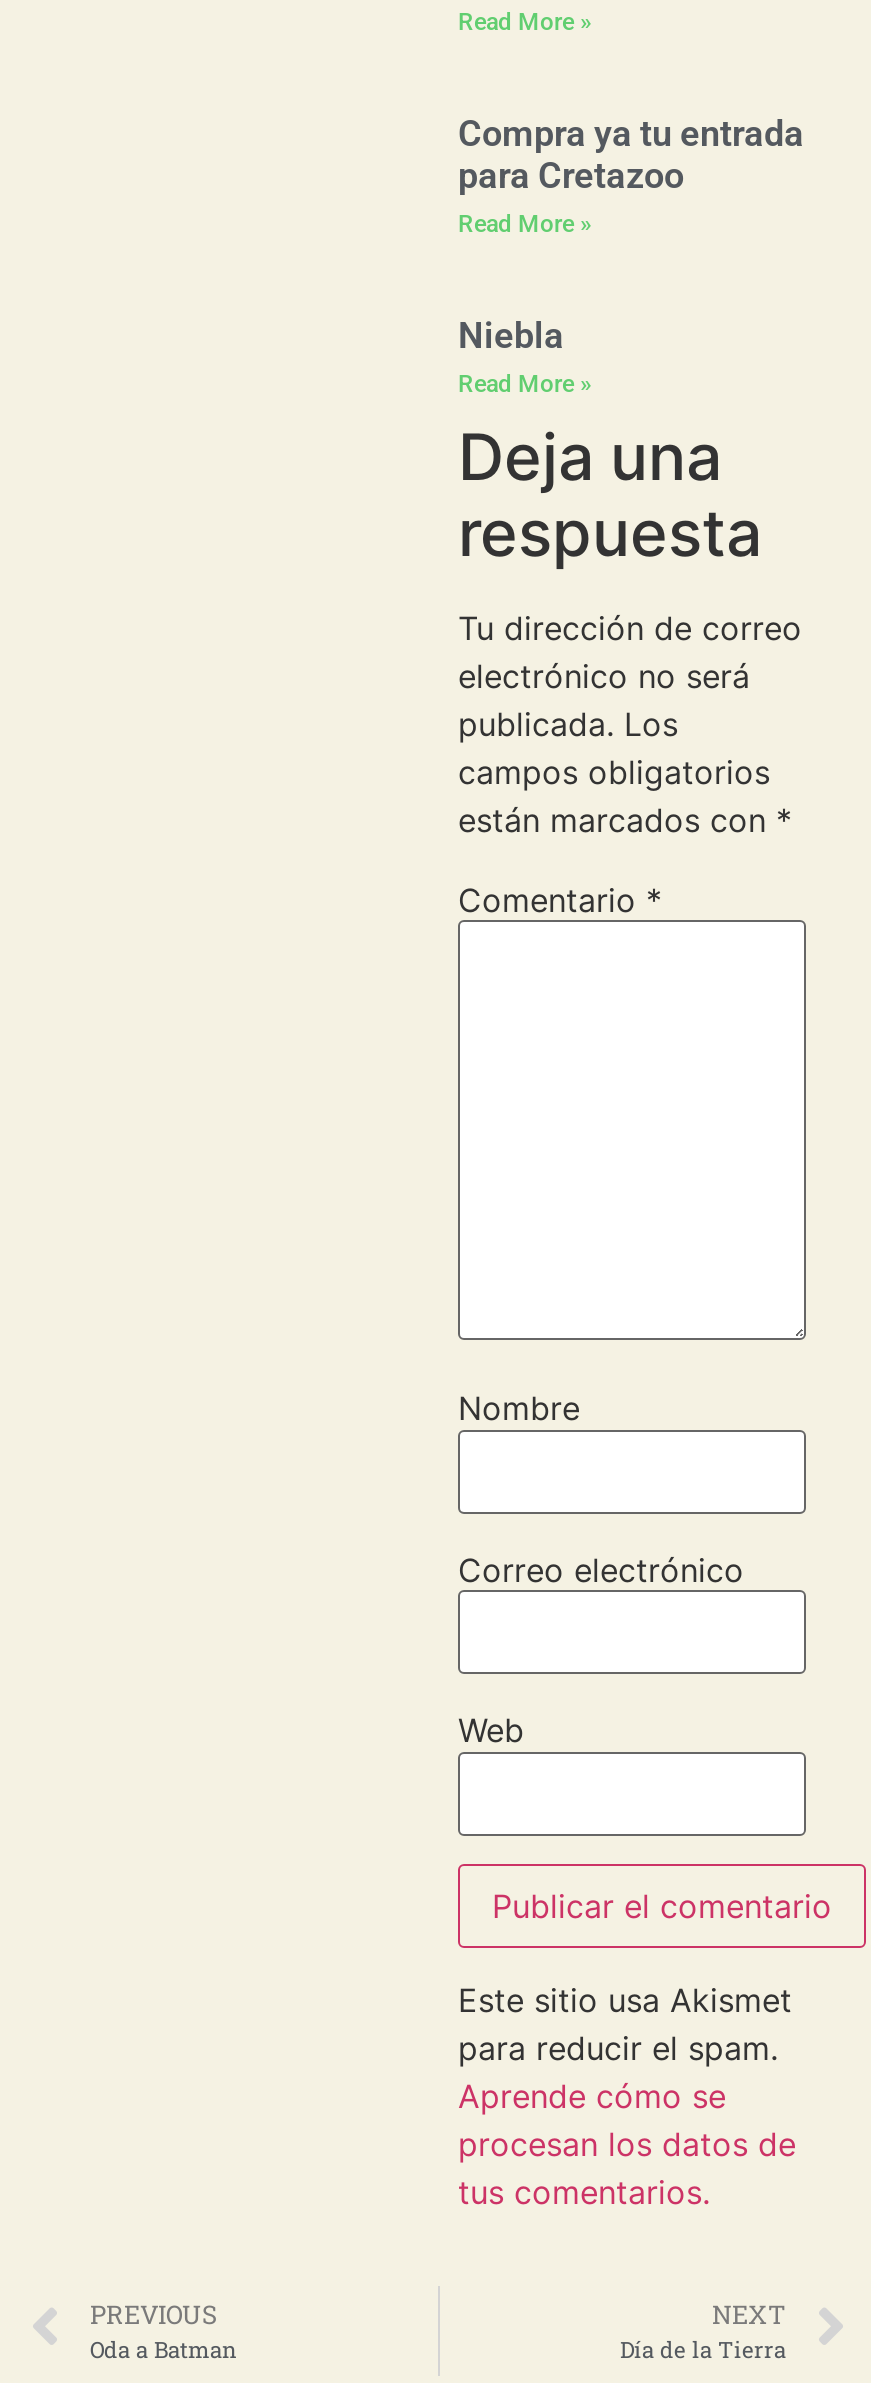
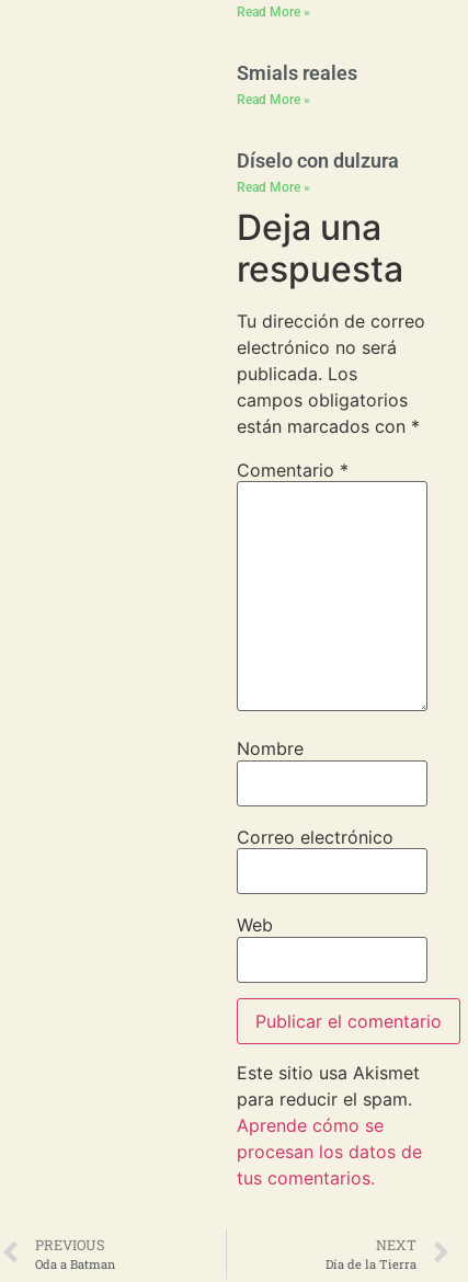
- Compra ya tu entrada
- para Cretazoo
+ Smials reales

- Niebla
+ Díselo con dulzura
